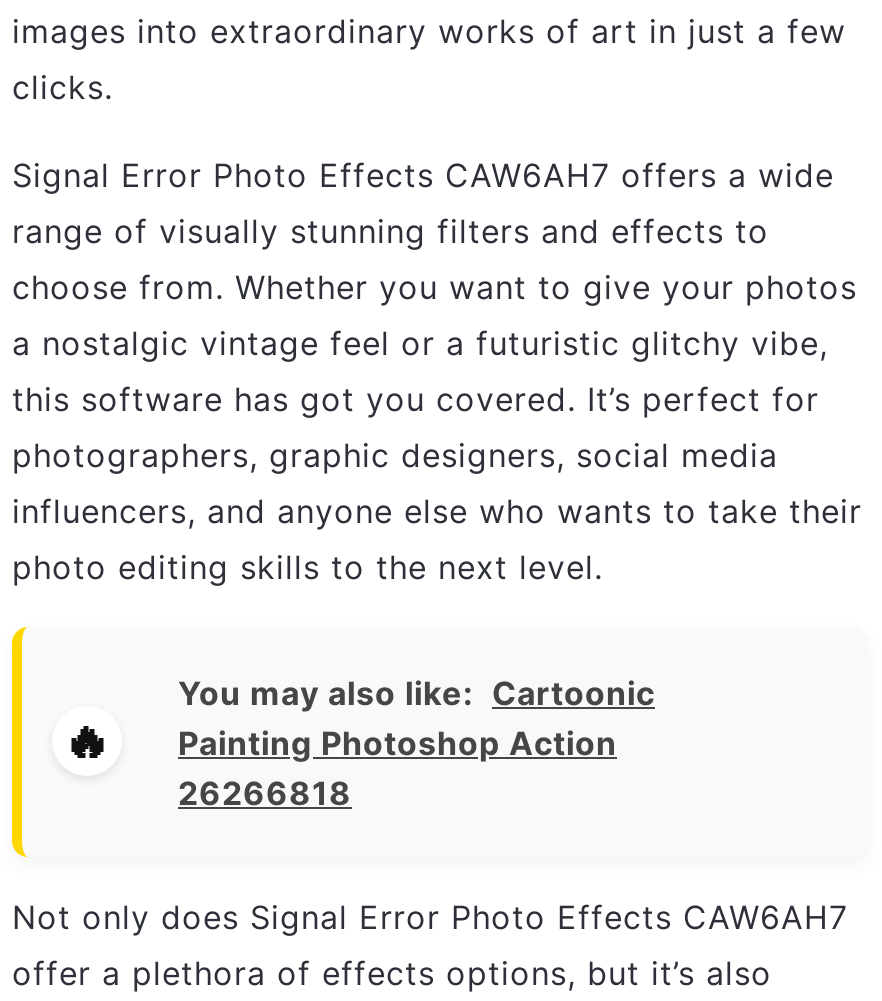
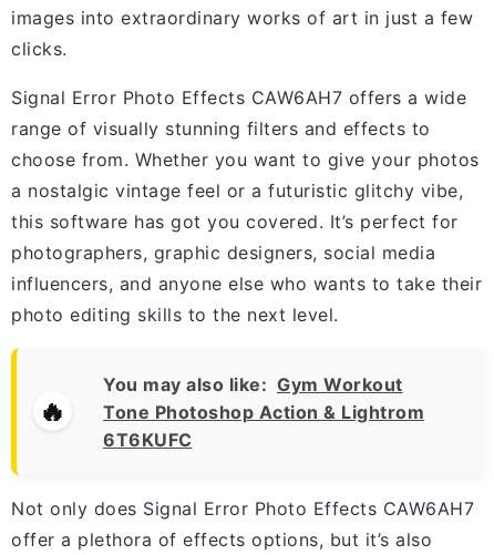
- You may also like: Cartoonic
- Painting Photoshop Action
- 26266818
+ You may also like: Gym Workout
+ Tone Photoshop Action & Lightrom
+ 6T6KUFC
